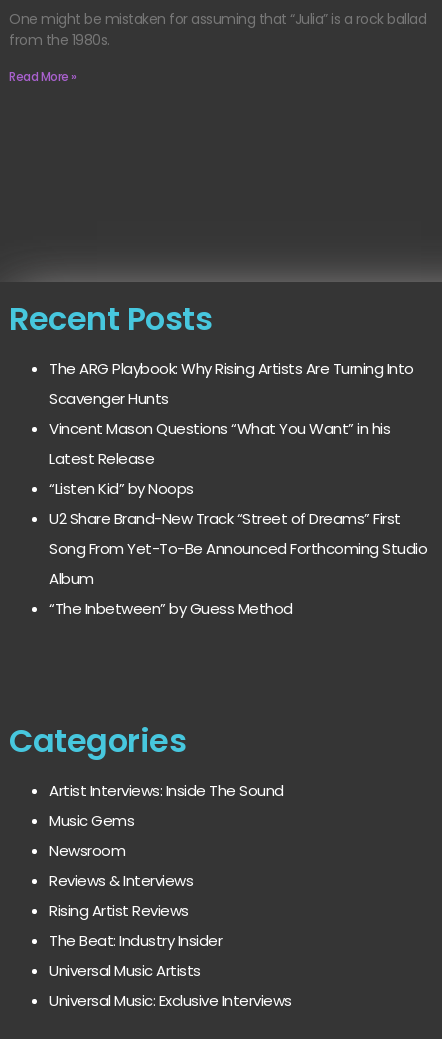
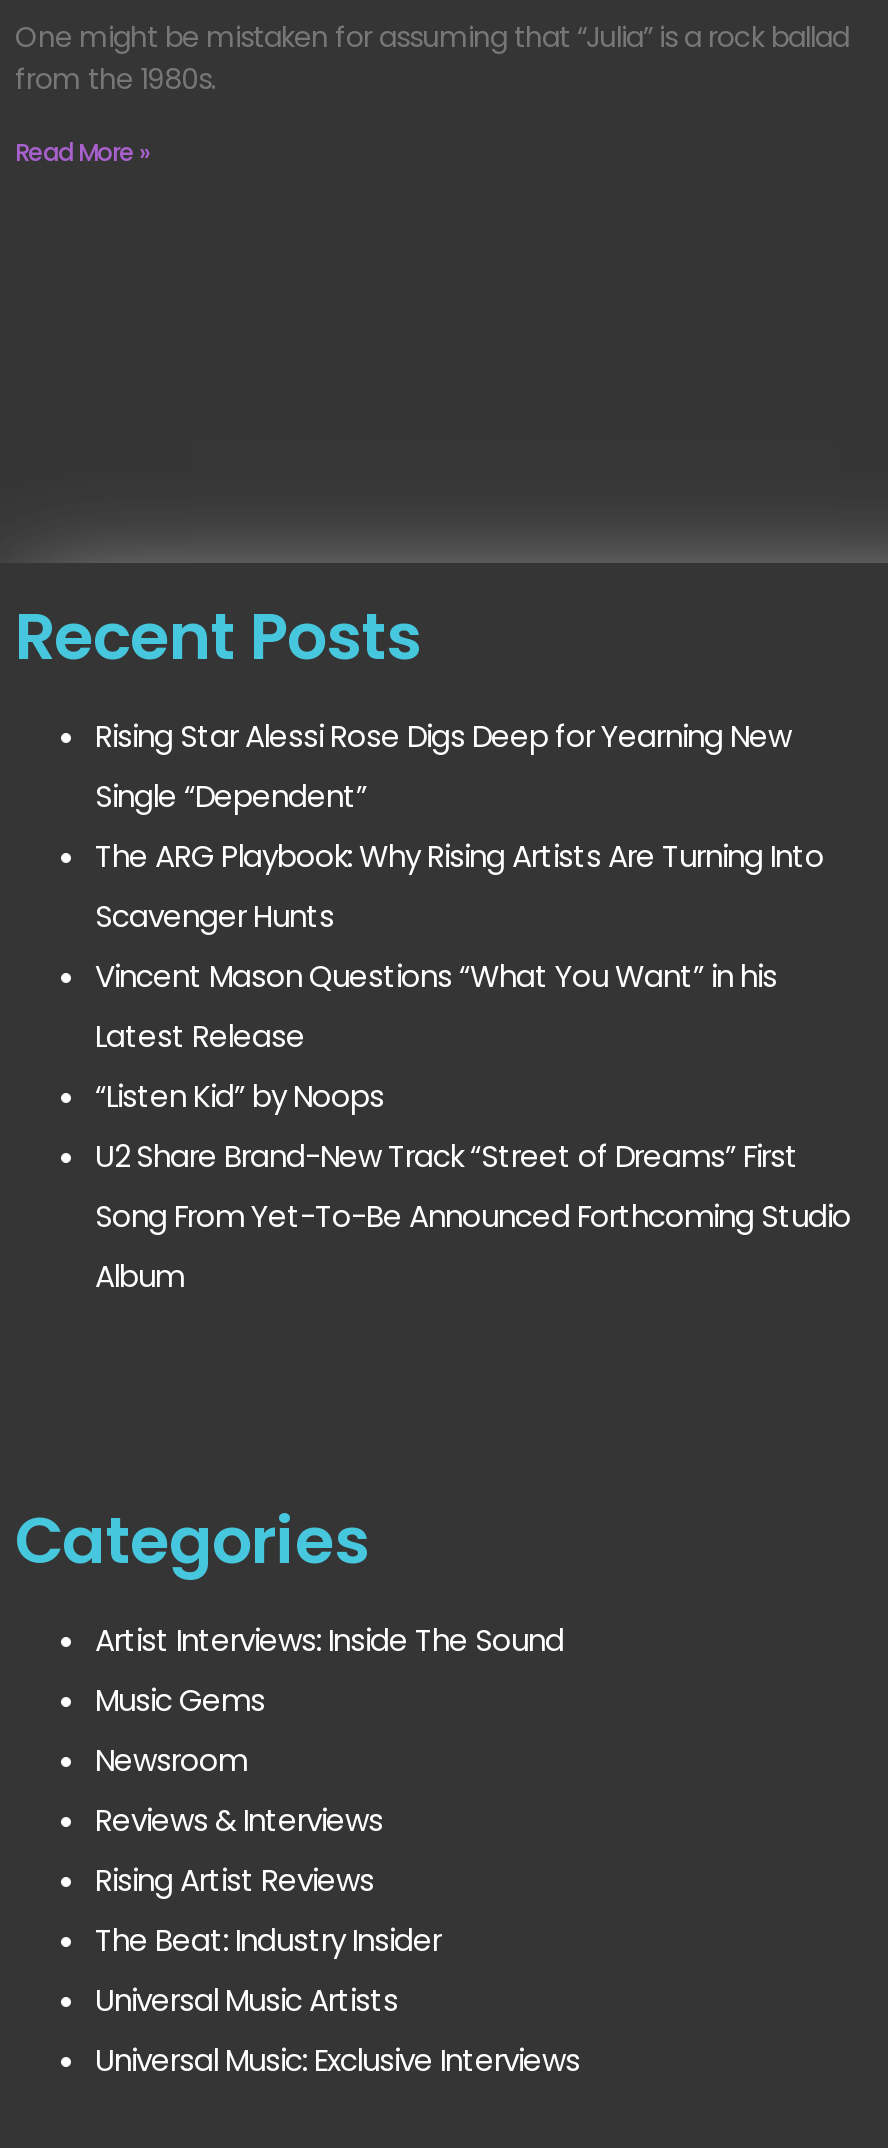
+ Rising Star Alessi Rose Digs Deep for Yearning New
+ Single “Dependent”

moved down: The ARG Playbook: Why Rising Artists Are Turning Into | Scavenger Hunts | Vincent Mason Questions “What You Want” in his | Latest Release | “Listen Kid” by Noops | U2 Share Brand-New Track “Street of Dreams” First | Song From Yet-To-Be Announced Forthcoming Studio | Album

- “The Inbetween” by Guess Method
